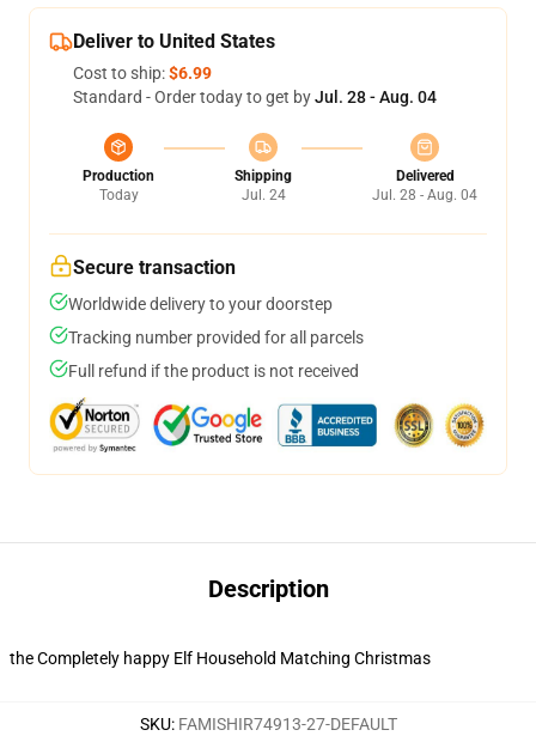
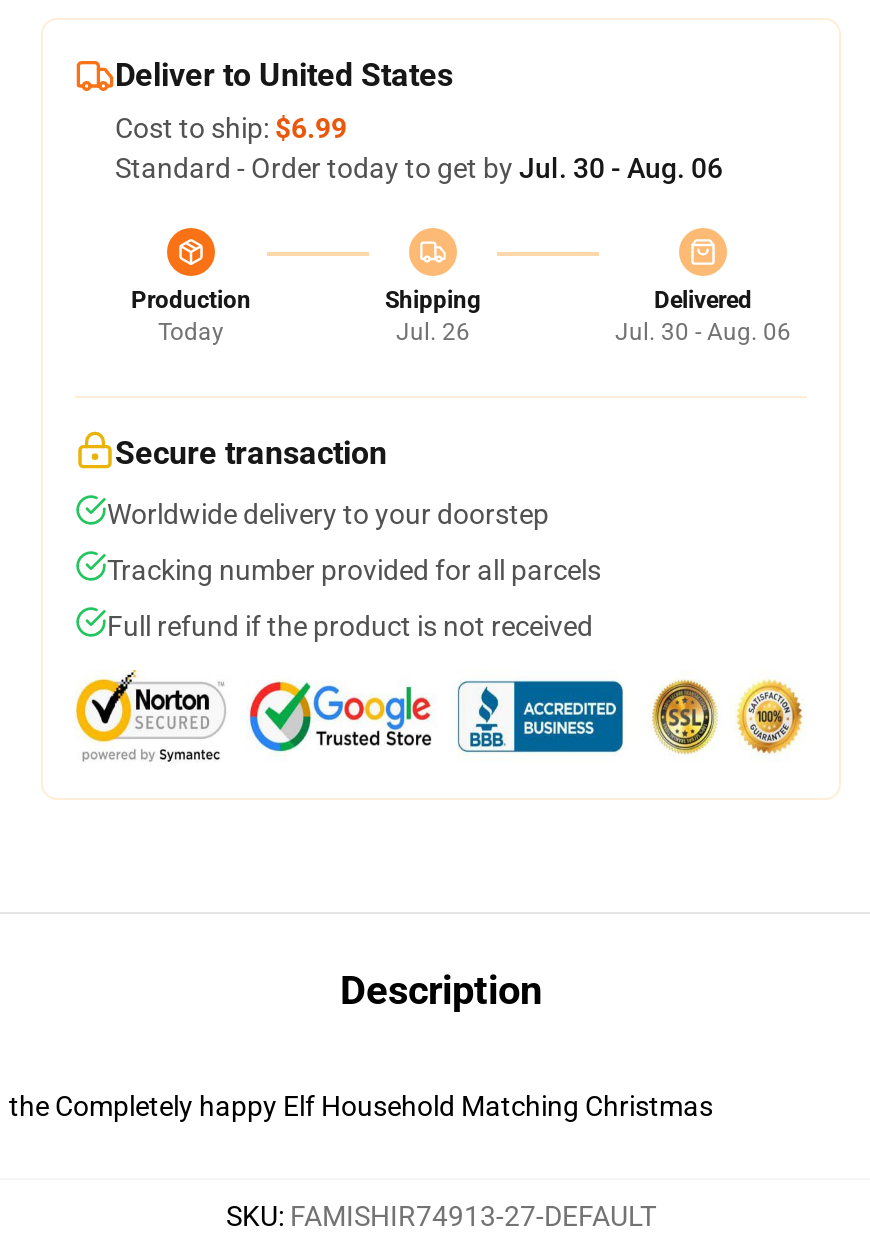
- Standard - Order today to get by Jul. 28 - Aug. 04
+ Standard - Order today to get by Jul. 30 - Aug. 06

- Jul. 24
+ Jul. 26

- Jul. 28 - Aug. 04
+ Jul. 30 - Aug. 06
